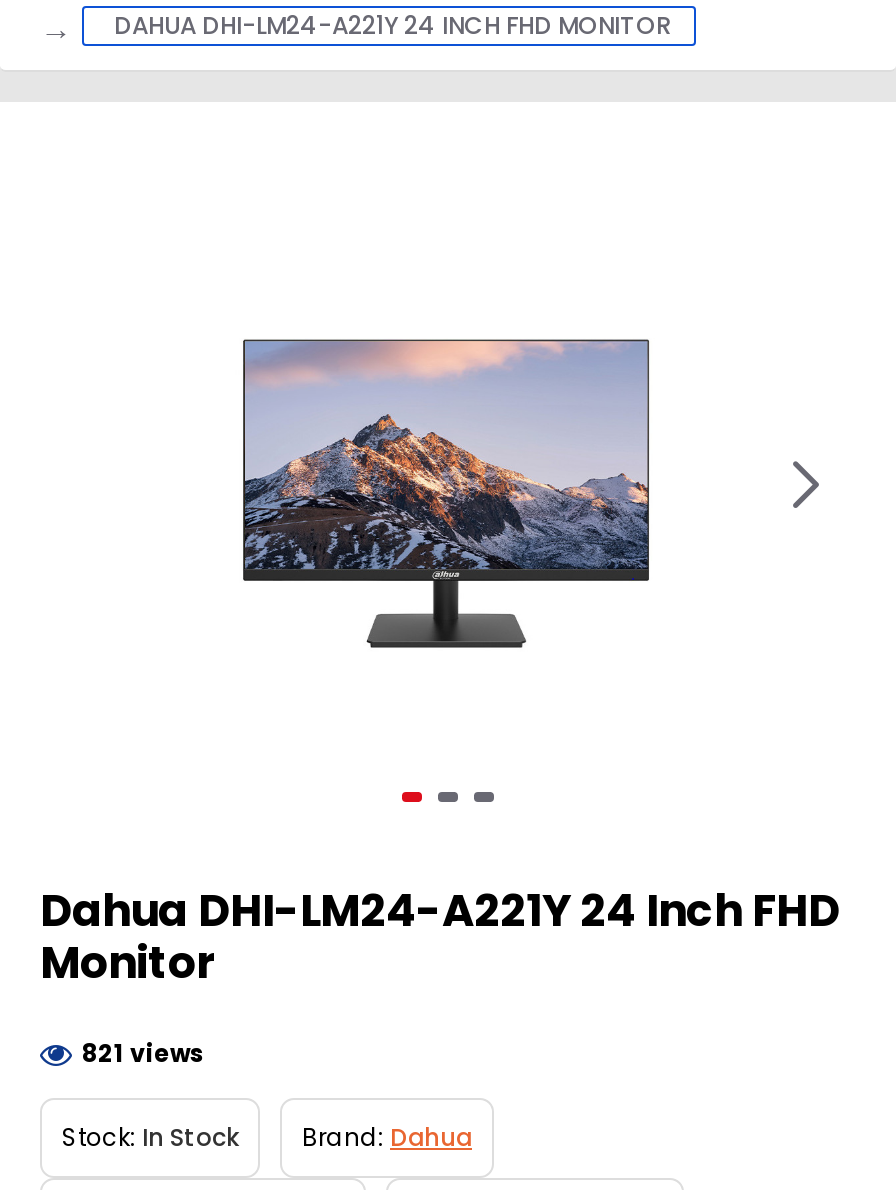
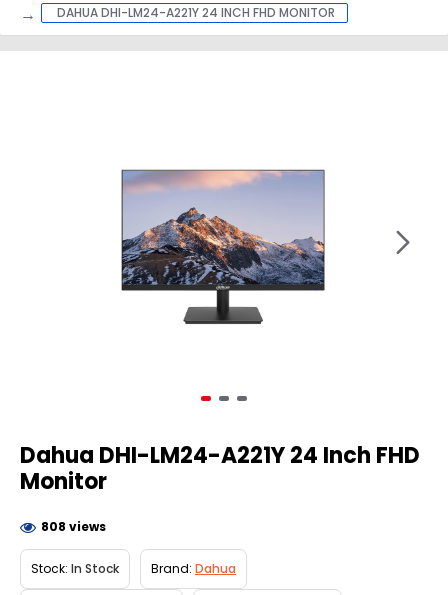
- 821 views
+ 808 views
